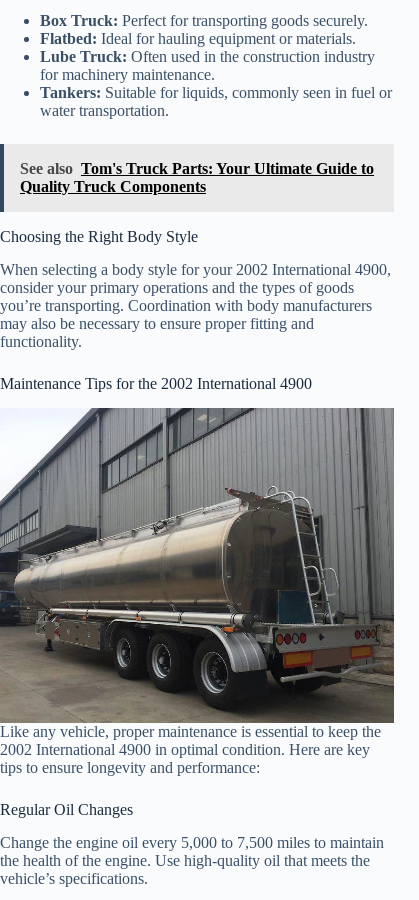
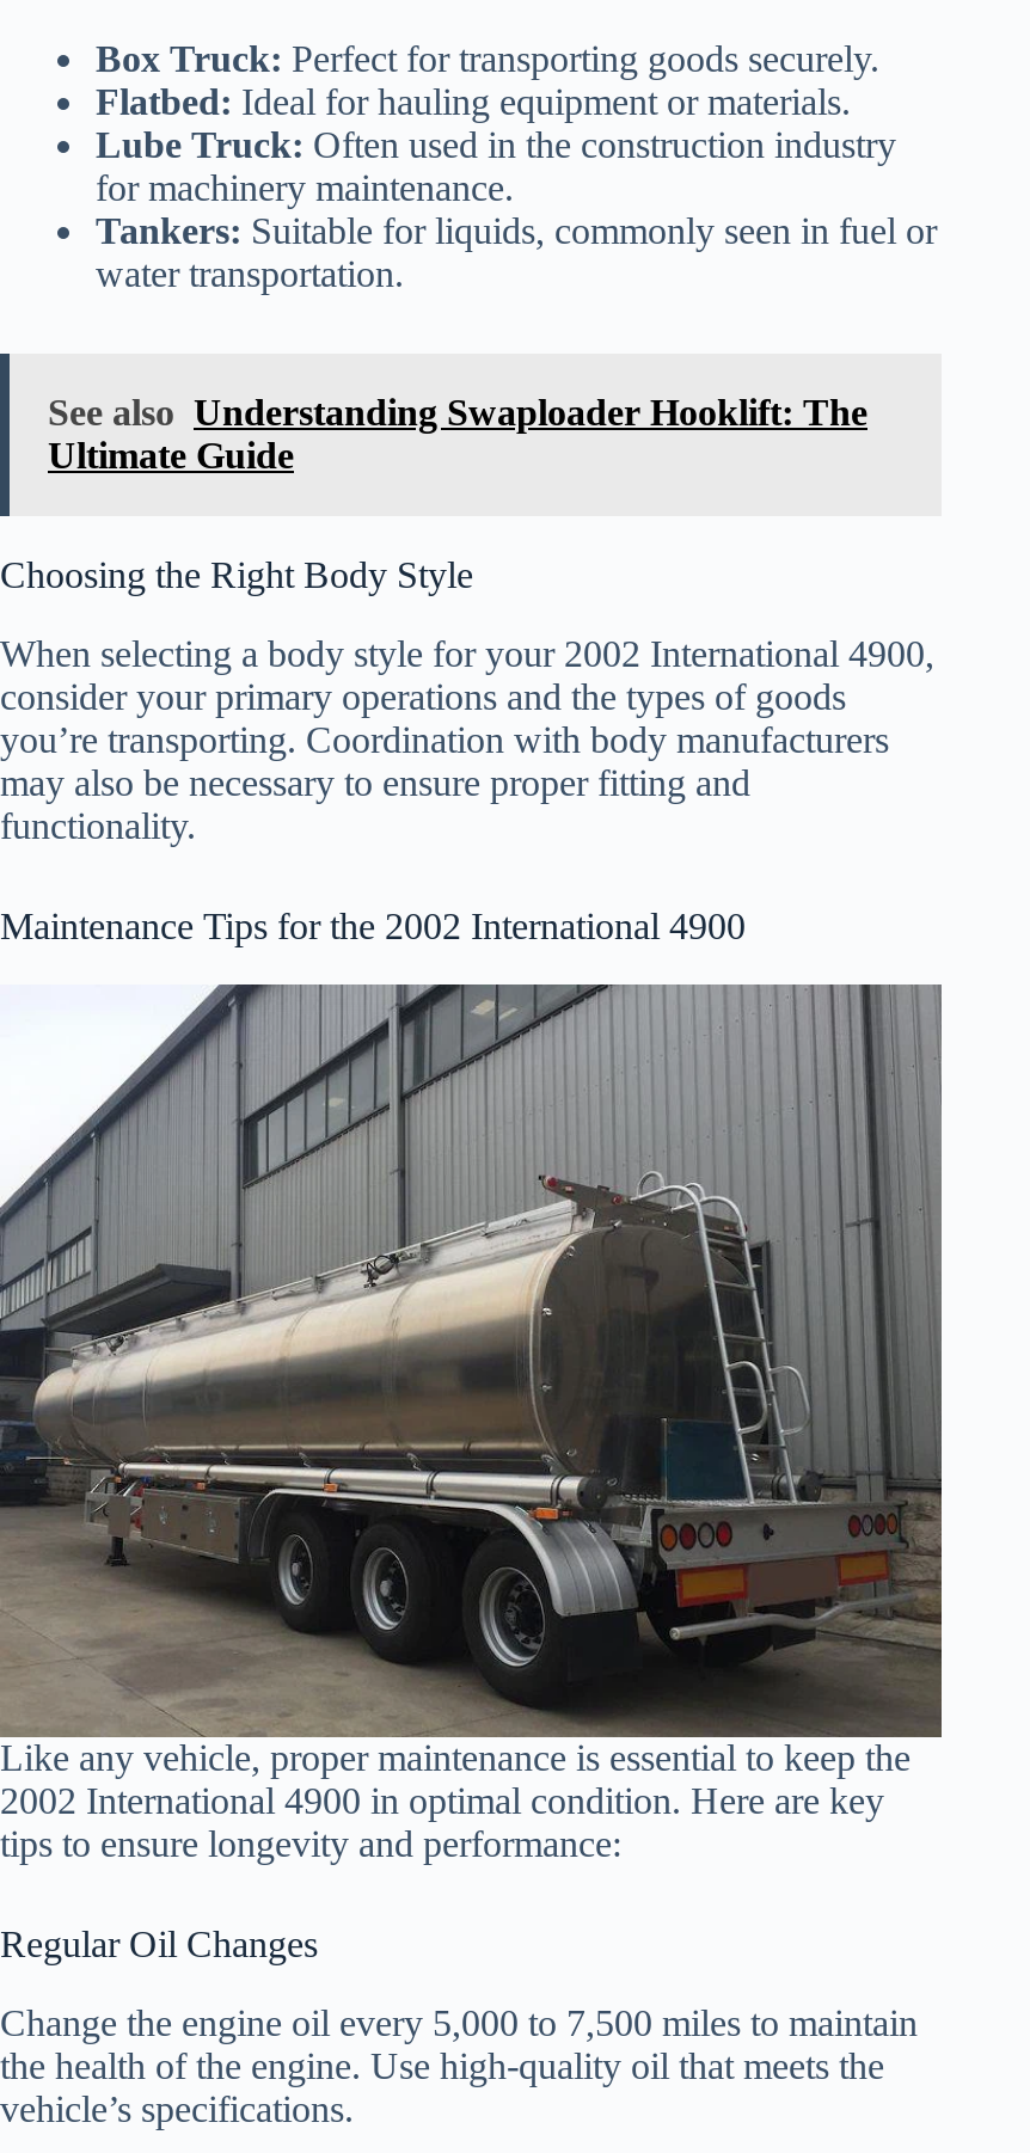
- See also Tom's Truck Parts: Your Ultimate Guide to
- Quality Truck Components
+ See also Understanding Swaploader Hooklift: The
+ Ultimate Guide
